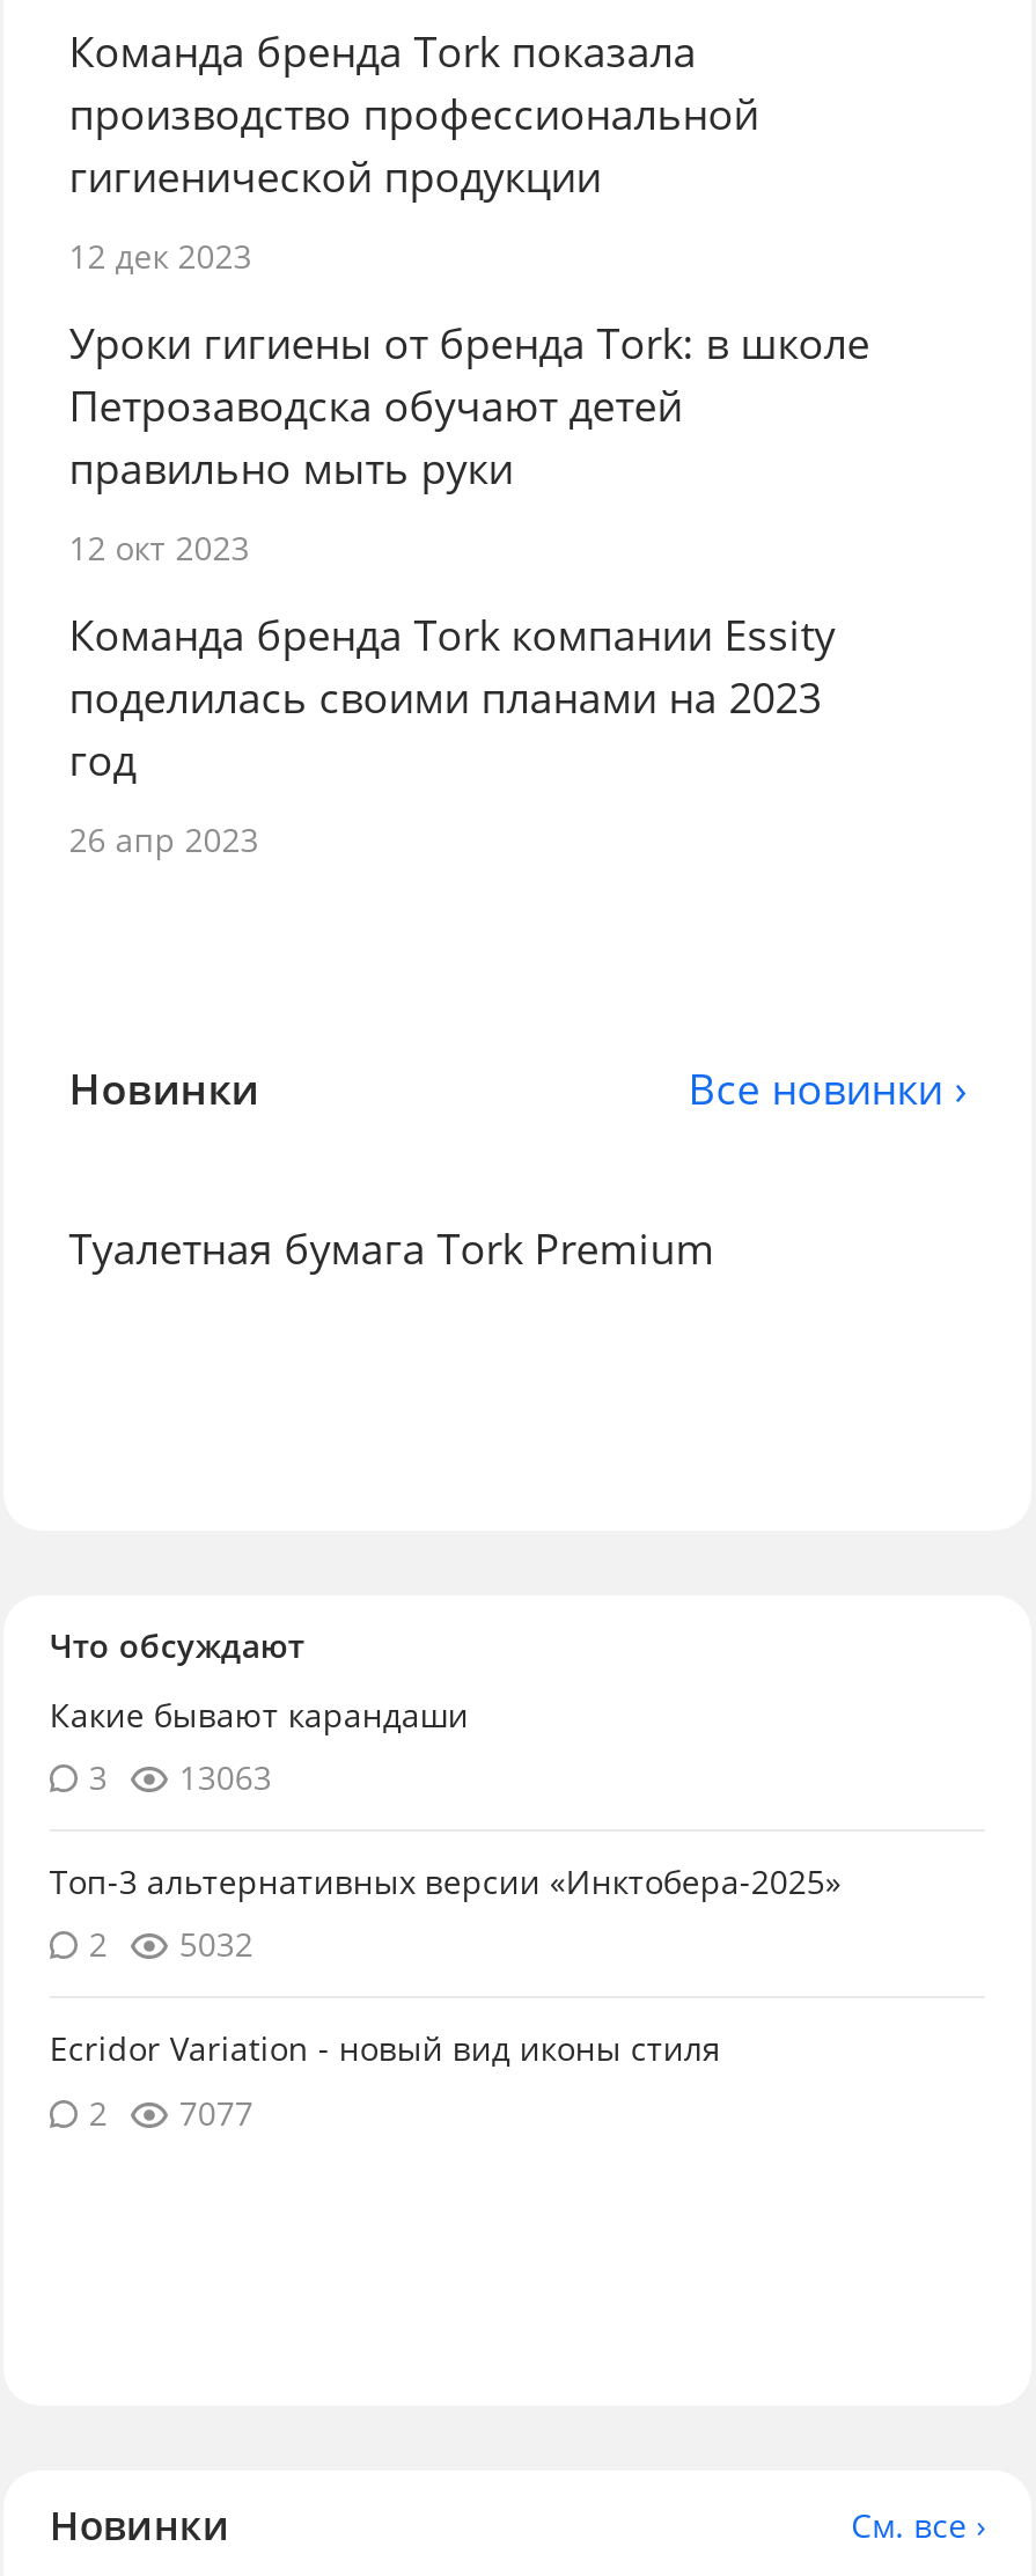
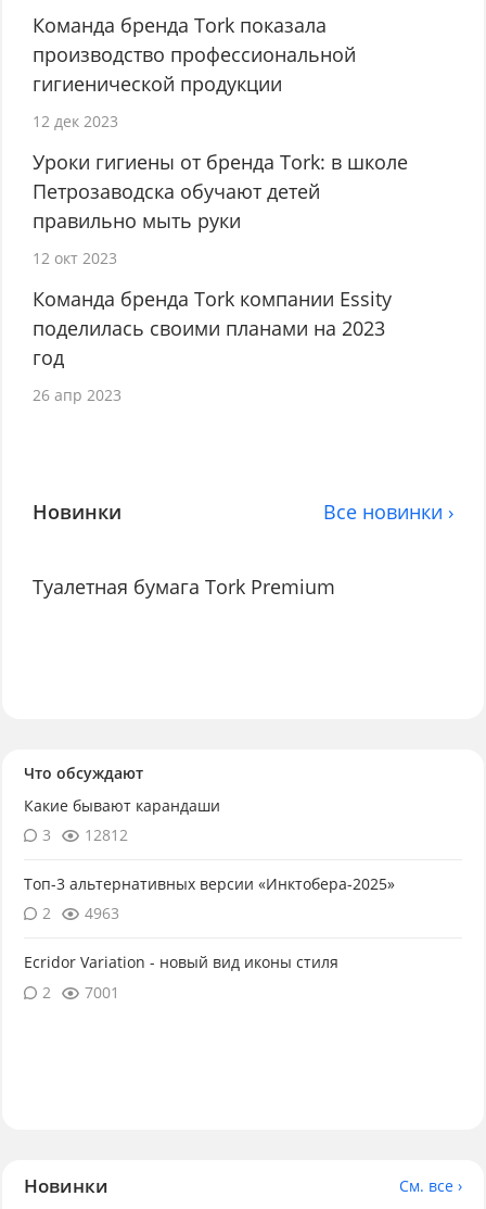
- 3 13063
+ 3 12812

- 2 5032
+ 2 4963

- 2 7077
+ 2 7001
